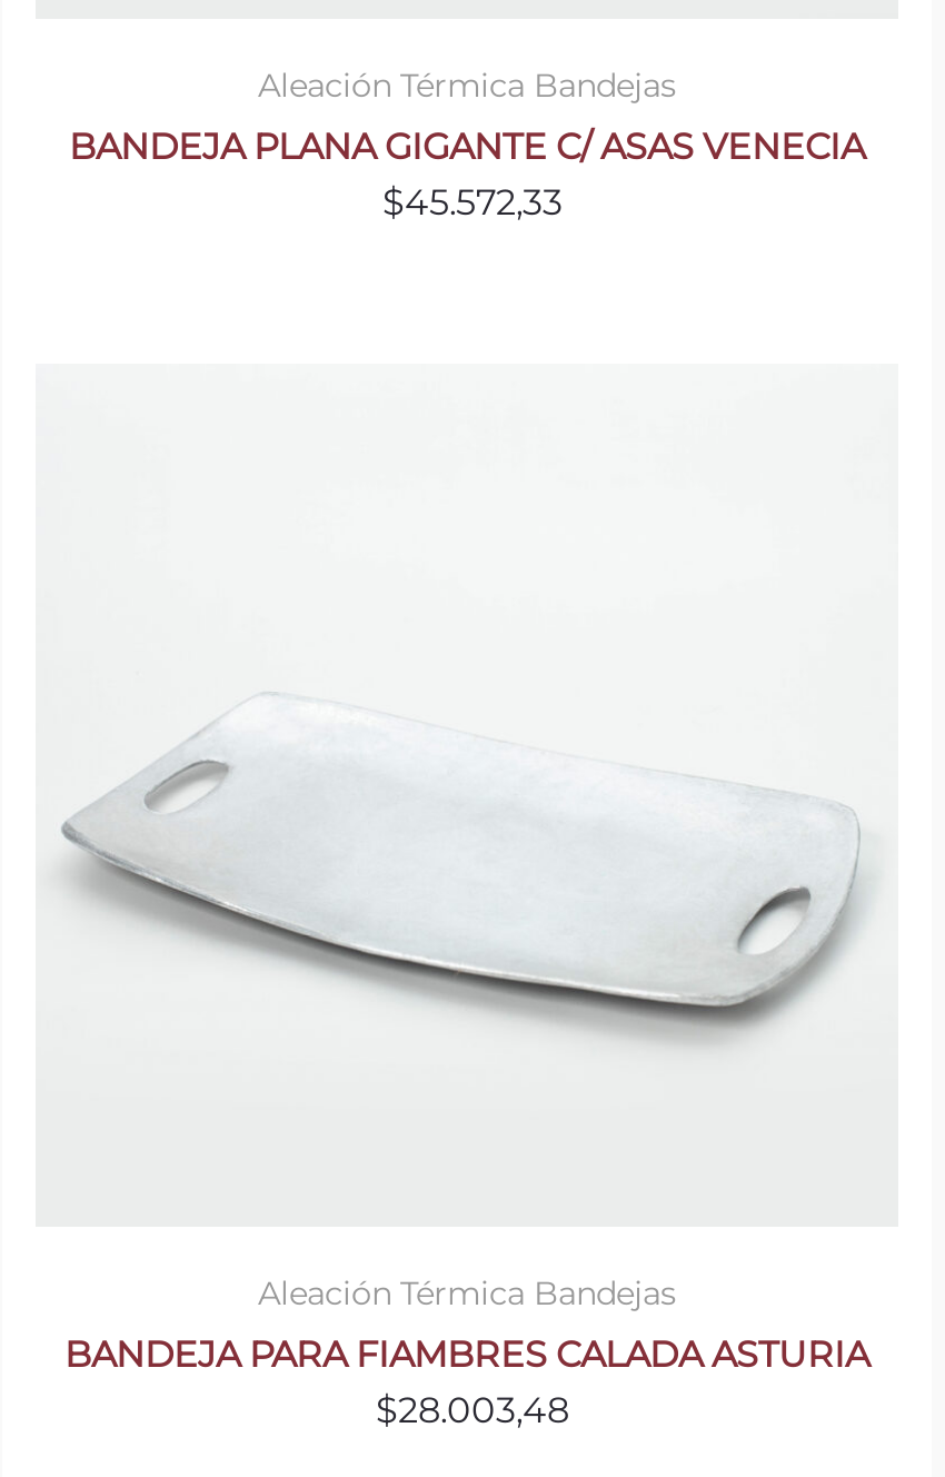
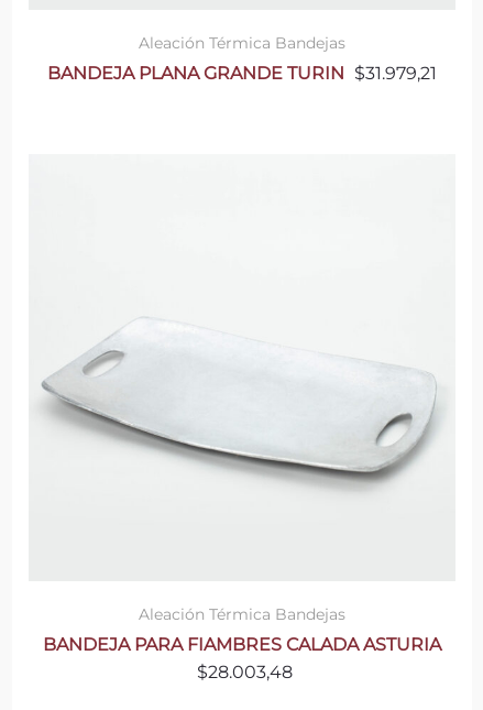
- BANDEJA PLANA GIGANTE C/ ASAS VENECIA
- $45.572,33
+ BANDEJA PLANA GRANDE TURIN $31.979,21
